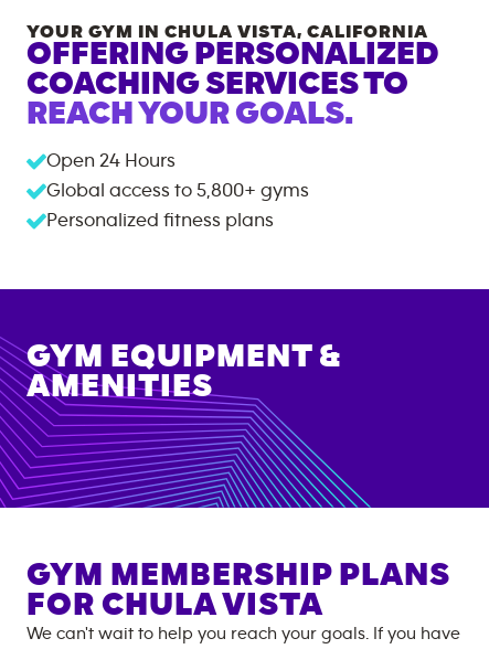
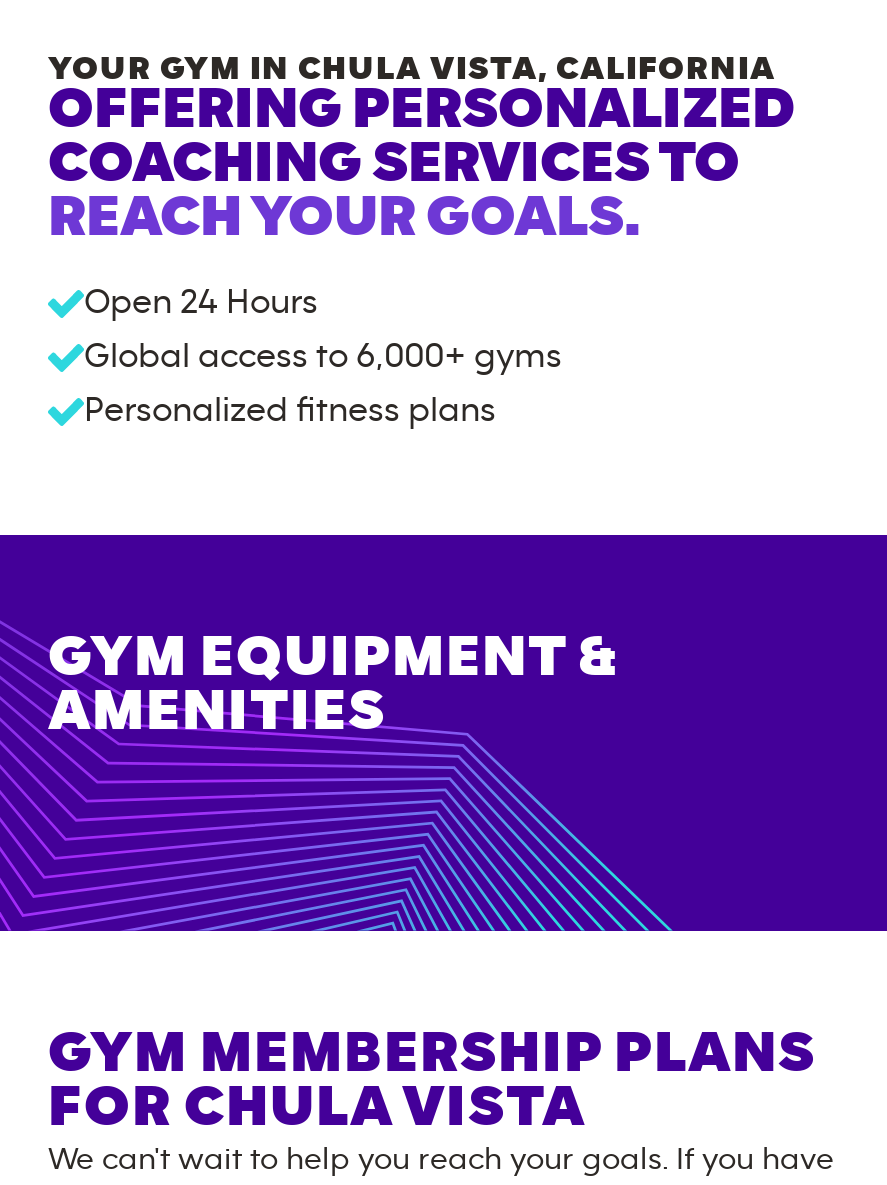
- Global access to 5,800+ gyms
+ Global access to 6,000+ gyms
